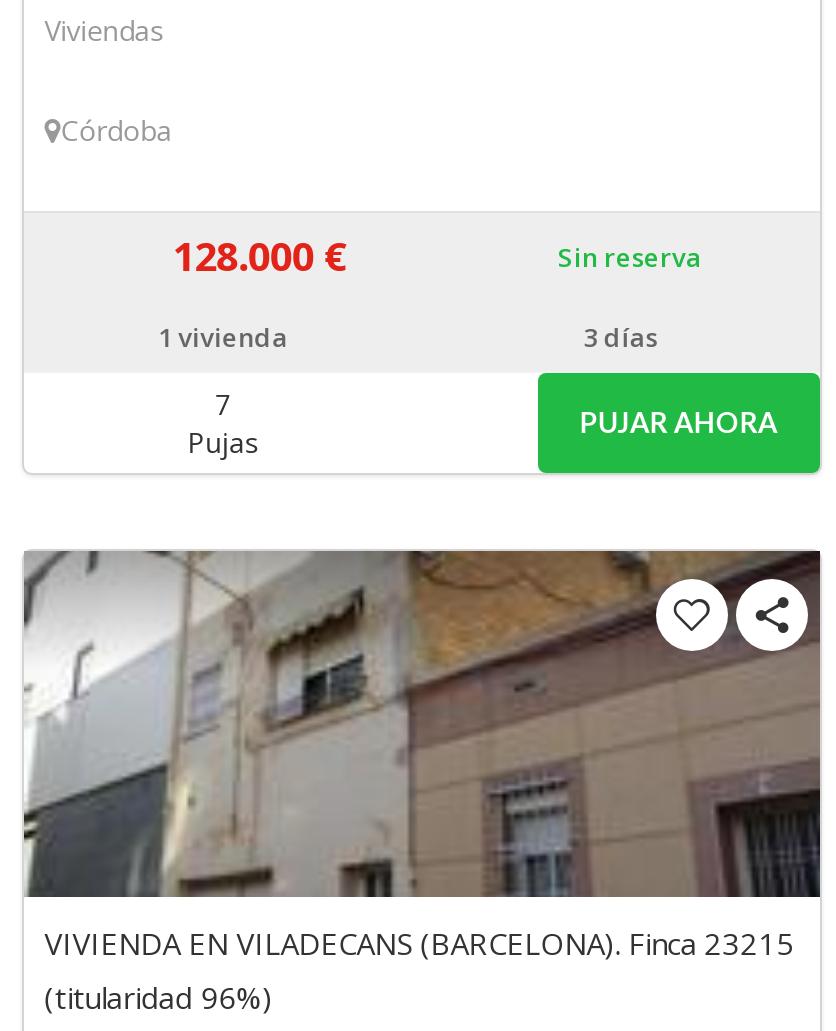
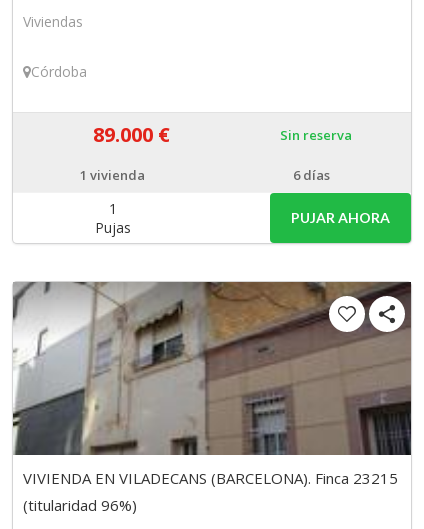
- 128.000 €
+ 89.000 €

- 3 días
+ 6 días

- 7
+ 1
